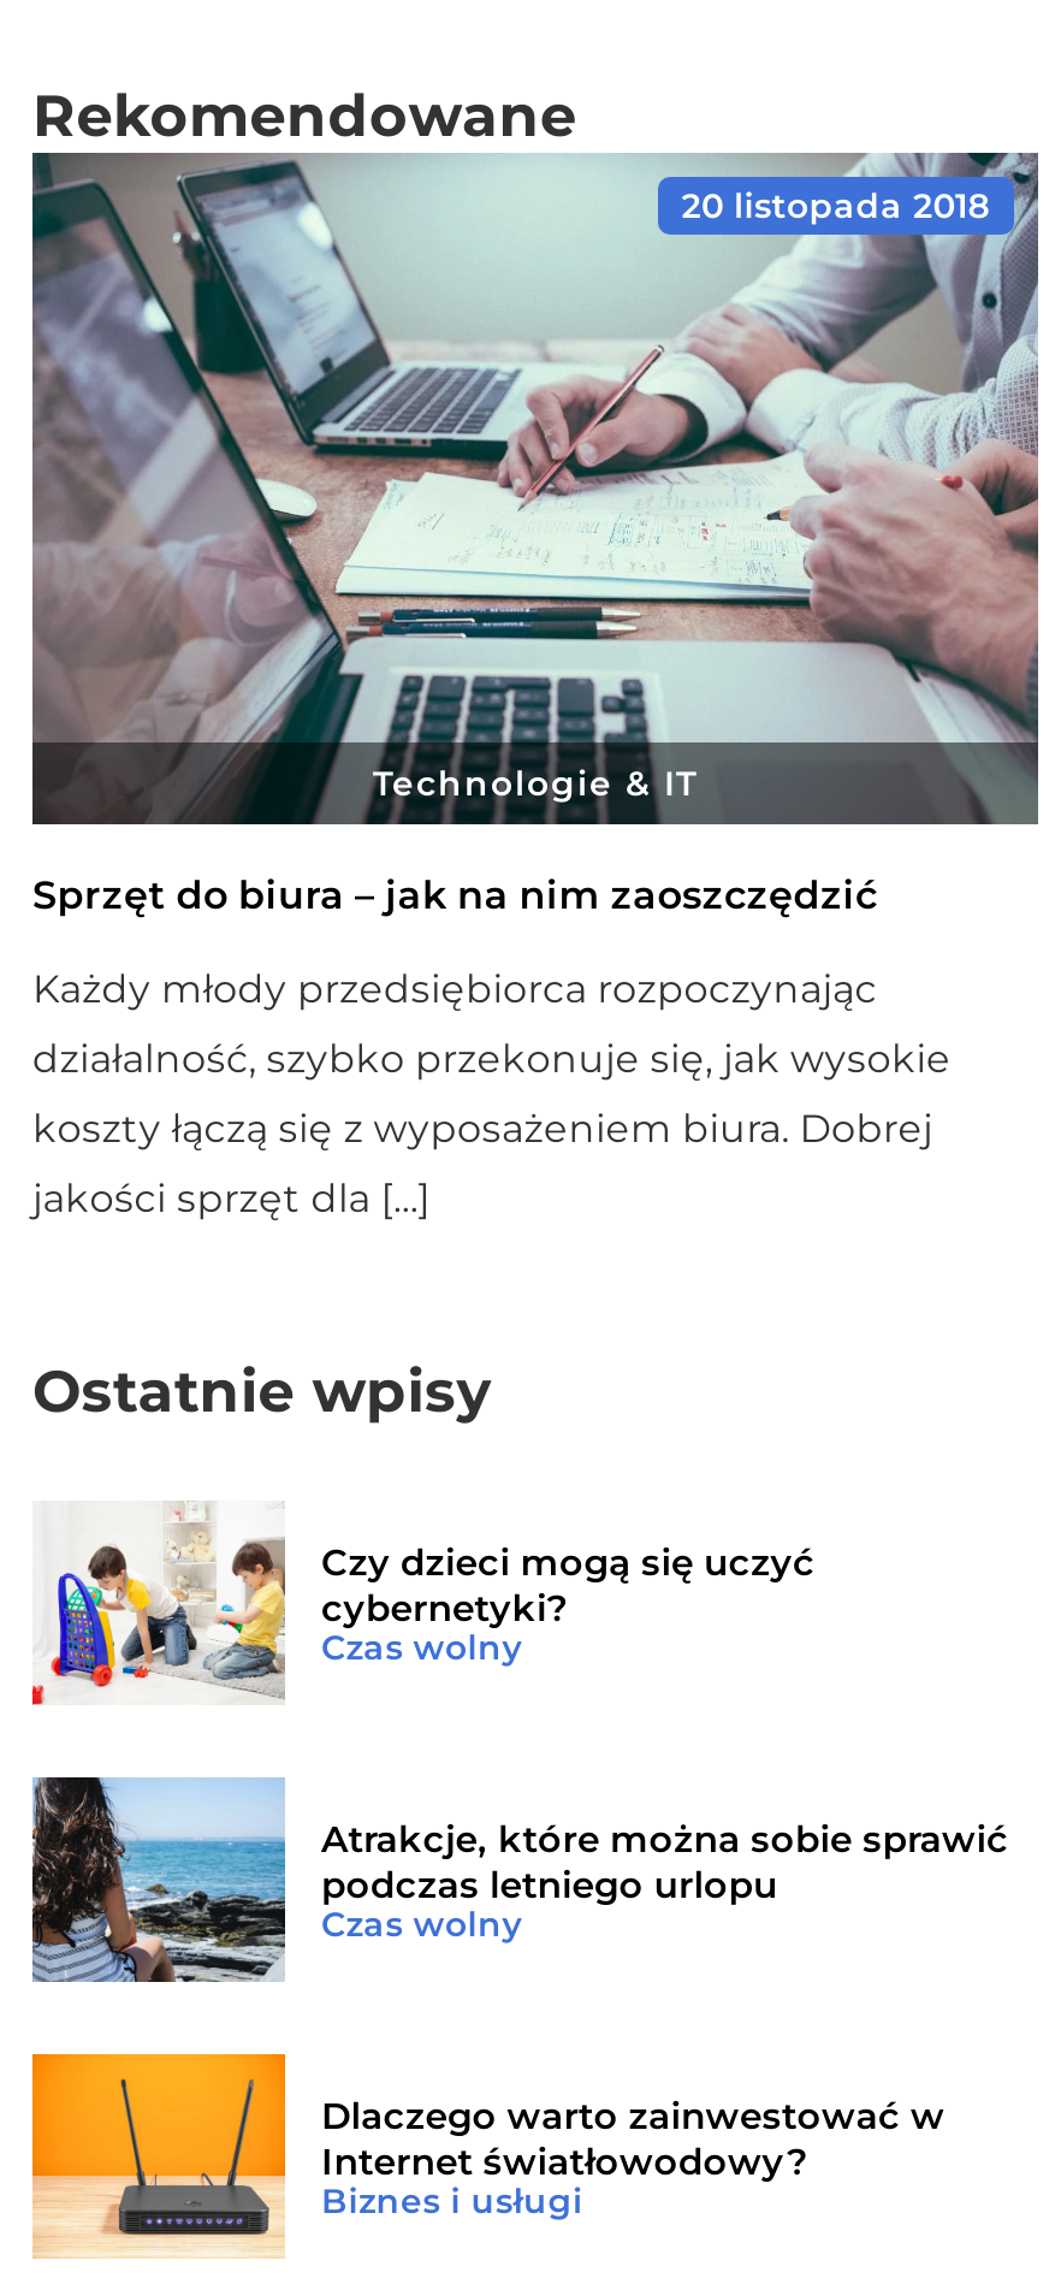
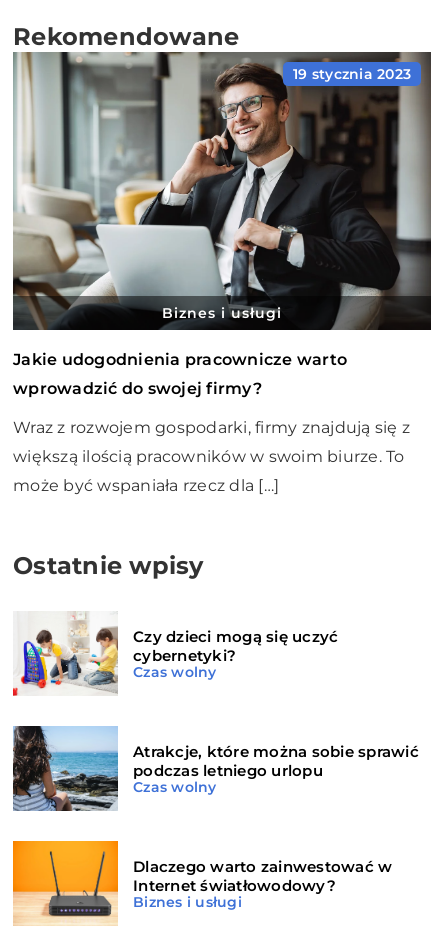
- [image]
- 20 listopada 2018
+ [image]
+ 19 stycznia 2023

- Technologie & IT
+ Biznes i usługi

- Sprzęt do biura – jak na nim zaoszczędzić
+ Jakie udogodnienia pracownicze warto

- Każdy młody przedsiębiorca rozpoczynając
+ wprowadzić do swojej firmy?

- działalność, szybko przekonuje się, jak wysokie
+ Wraz z rozwojem gospodarki, firmy znajdują się z

- koszty łączą się z wyposażeniem biura. Dobrej
+ większą ilością pracowników w swoim biurze. To

- jakości sprzęt dla […]
+ może być wspaniała rzecz dla […]
